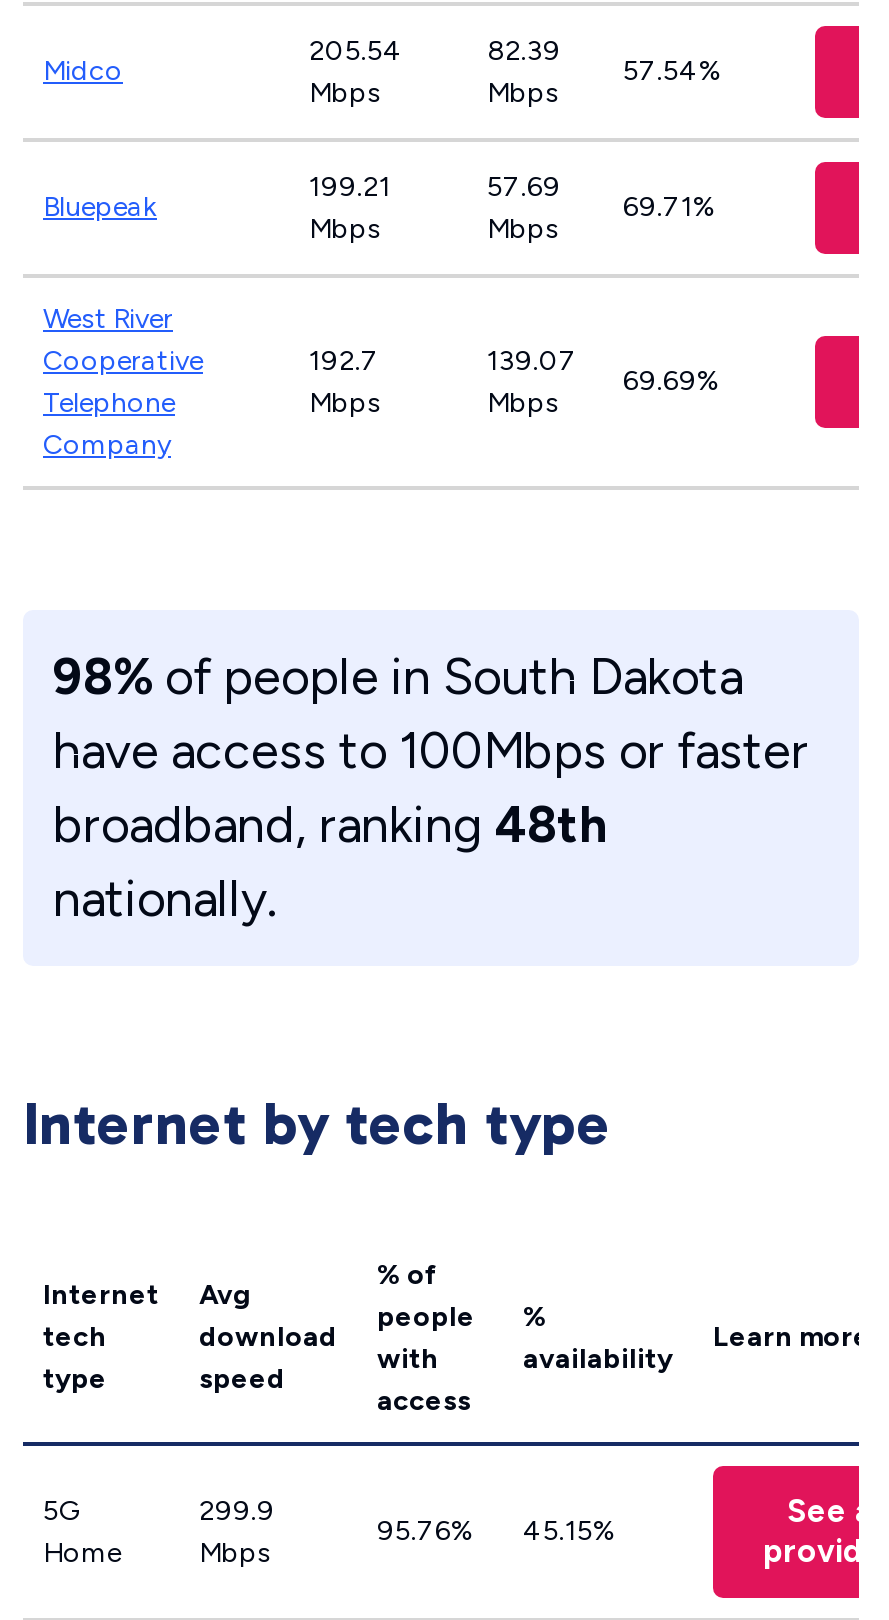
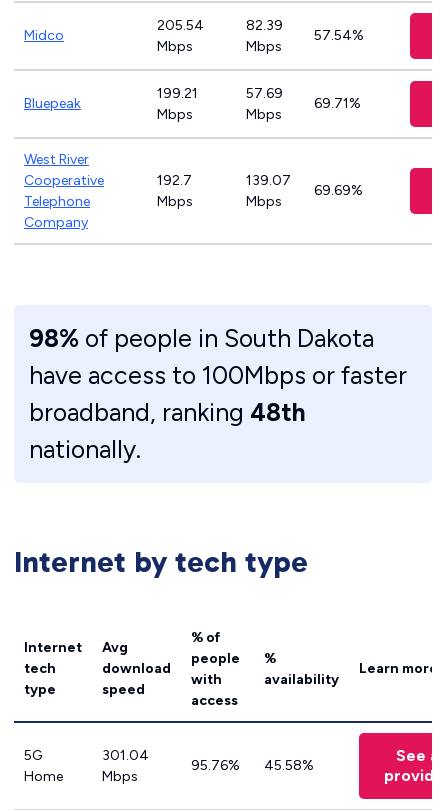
- 299.9
+ 301.04

- 95.76% 45.15%
+ 95.76% 45.58%
